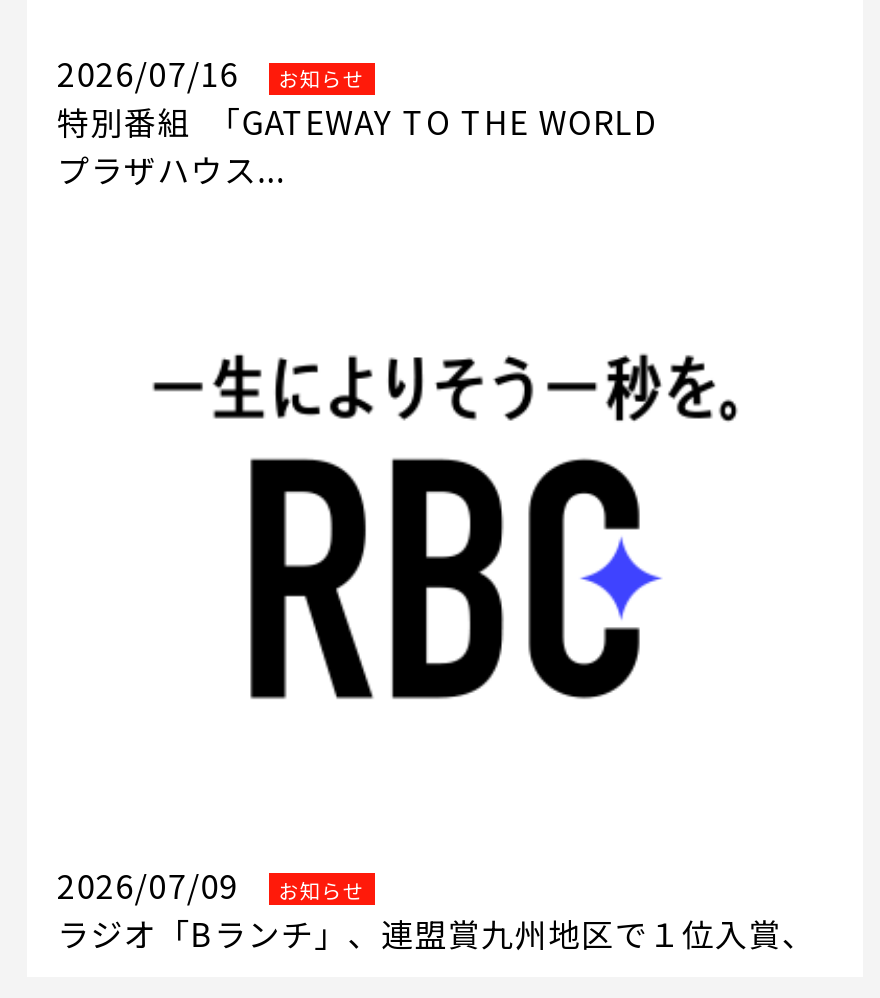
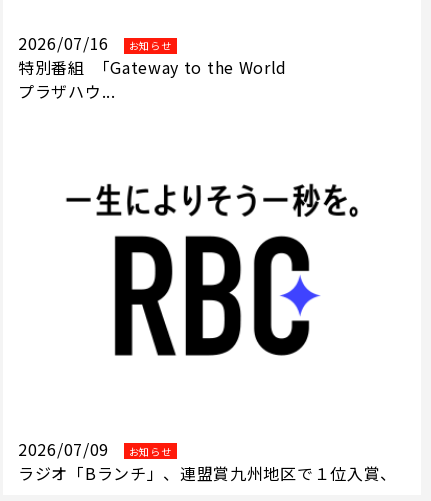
- 特別番組 ｢GATEWAY TO THE WORLD
- プラザハウス...
+ 特別番組 ｢Gateway to the World
+ プラザハウ...
